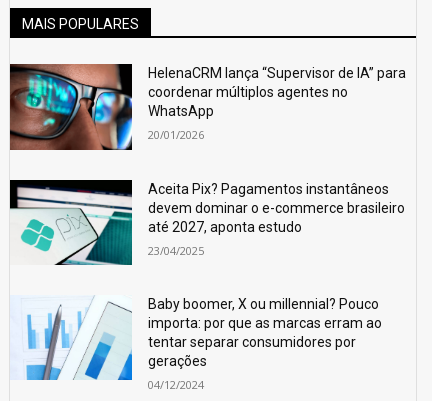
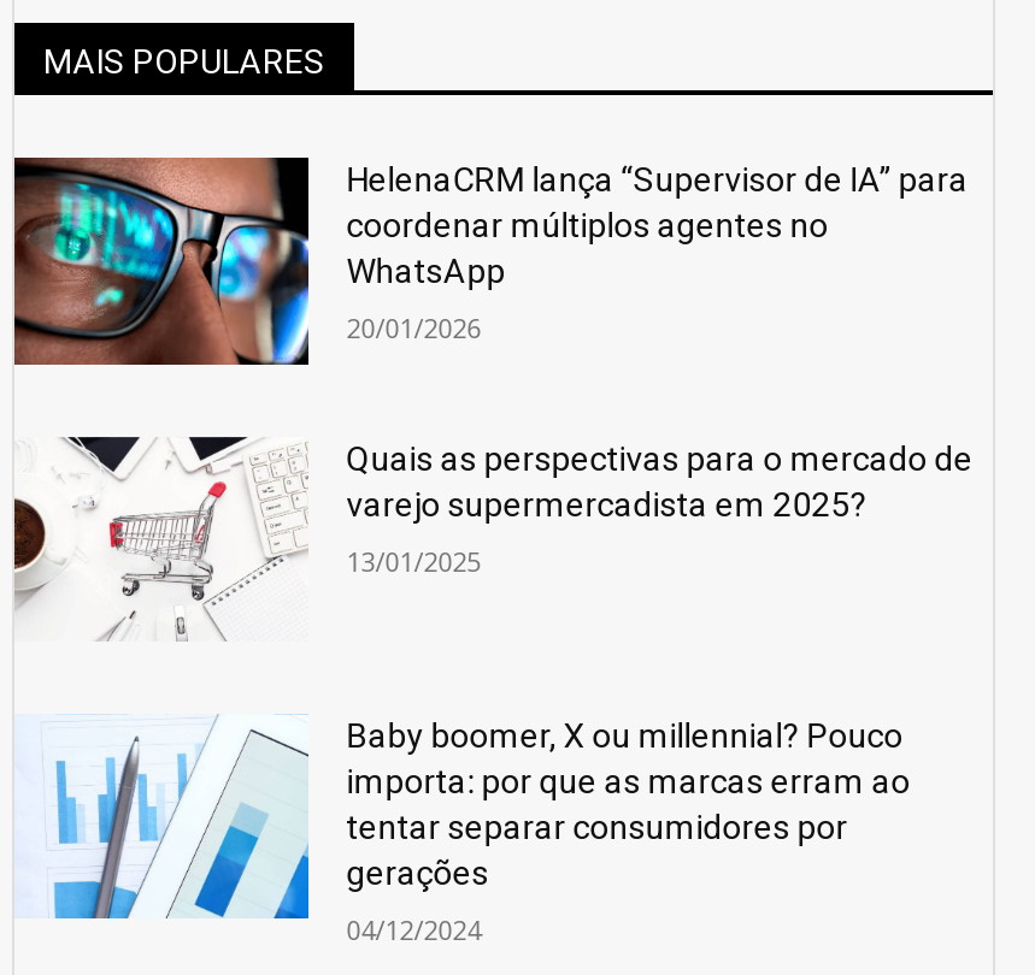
- [image]
- Aceita Pix? Pagamentos instantâneos
- devem dominar o e-commerce brasileiro
- até 2027, aponta estudo
+ [image]
+ Quais as perspectivas para o mercado de
+ varejo supermercadista em 2025?

- 23/04/2025
+ 13/01/2025
